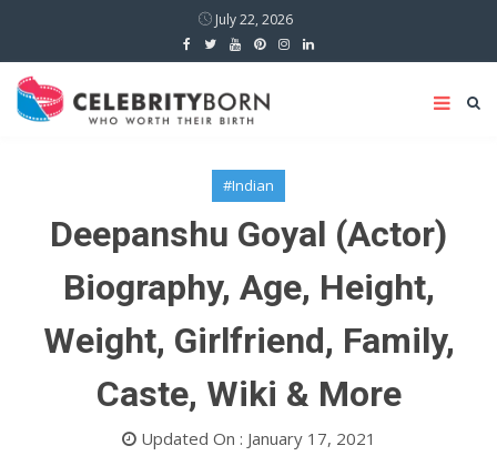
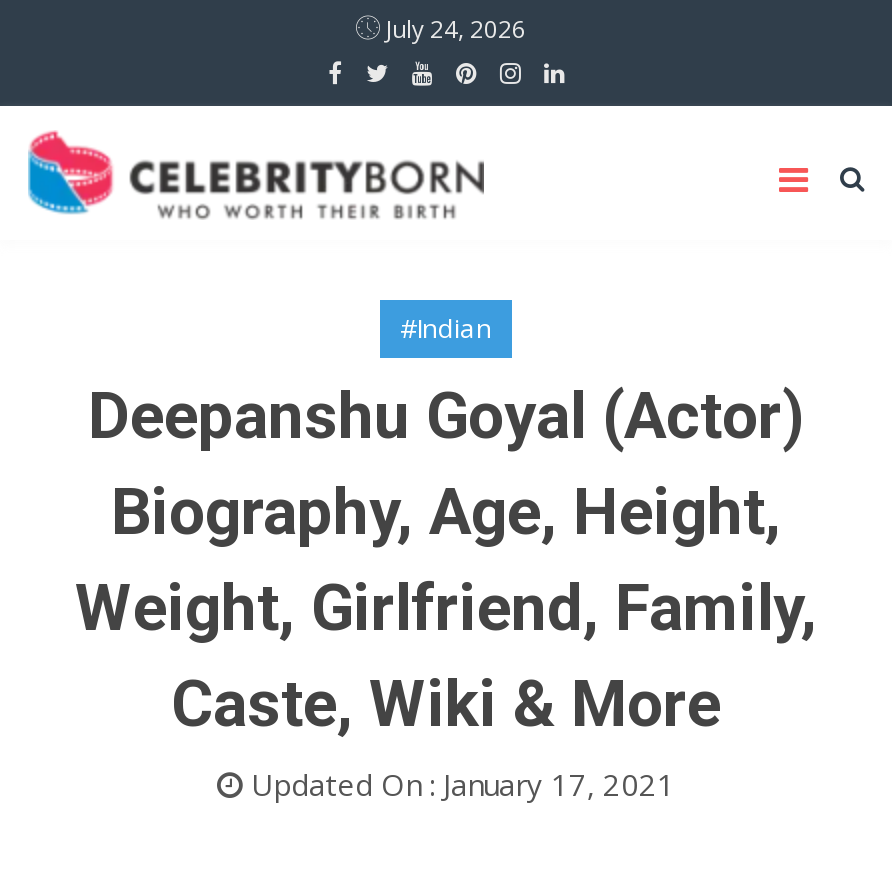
- July 22, 2026
+ July 24, 2026
